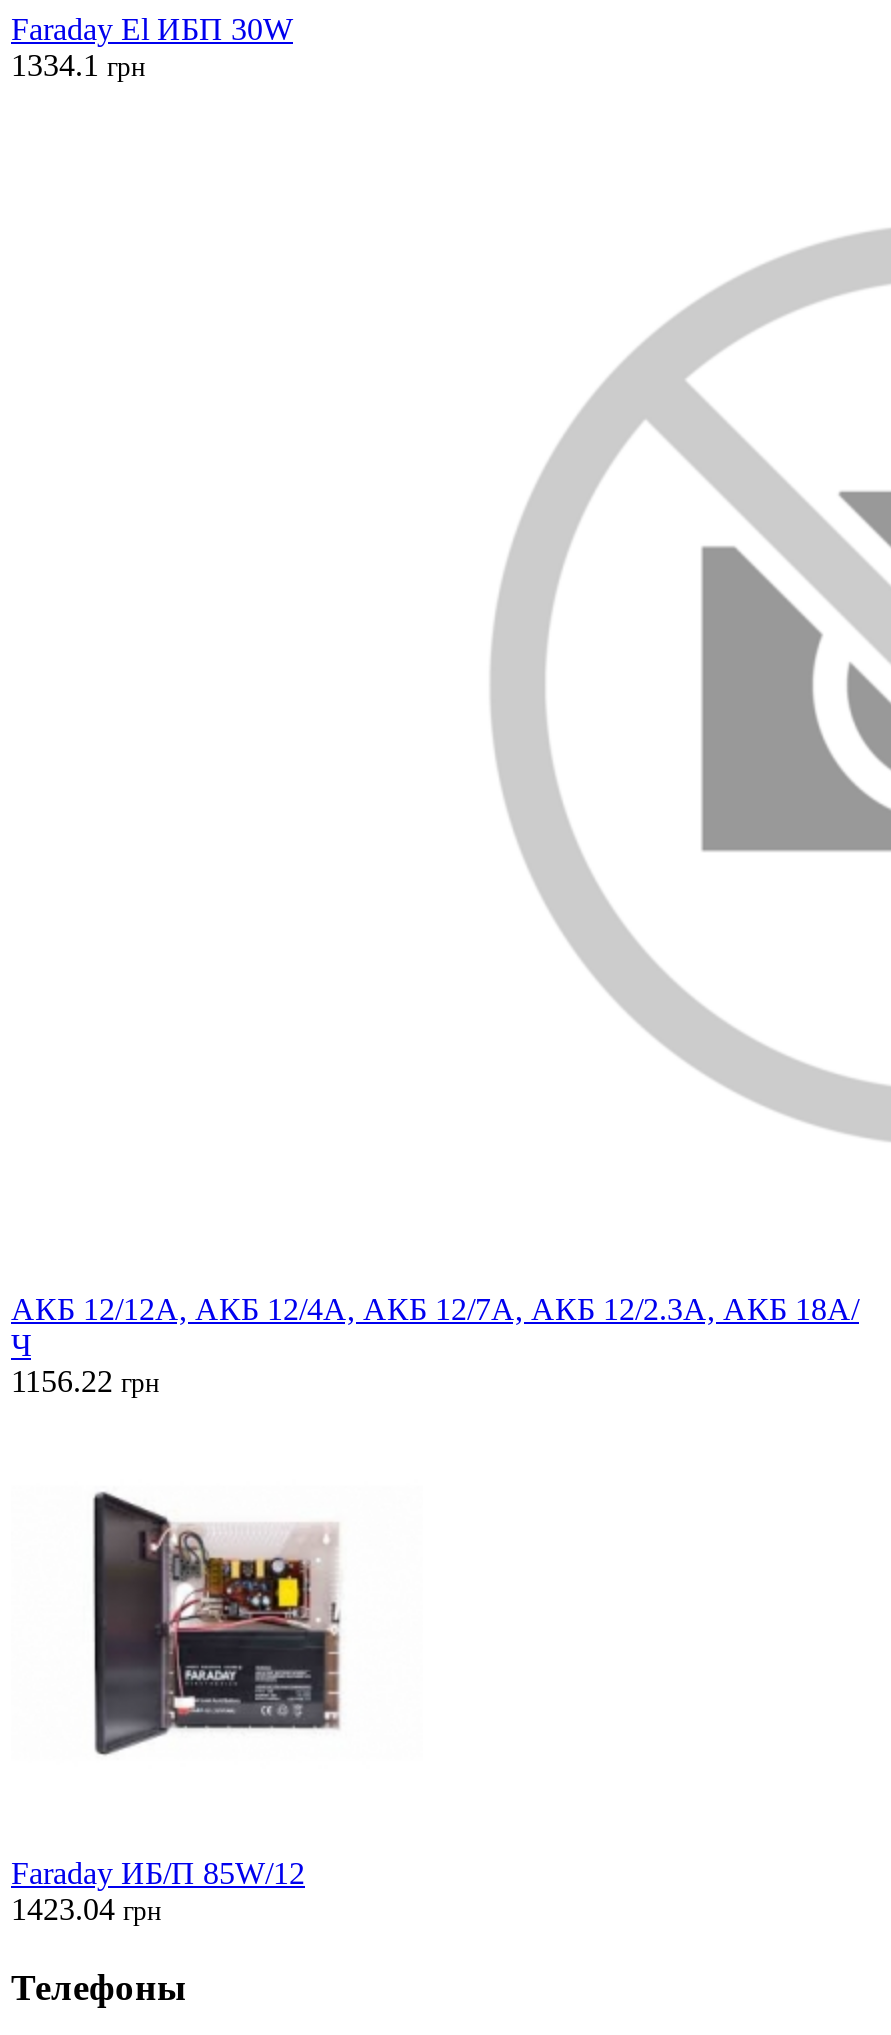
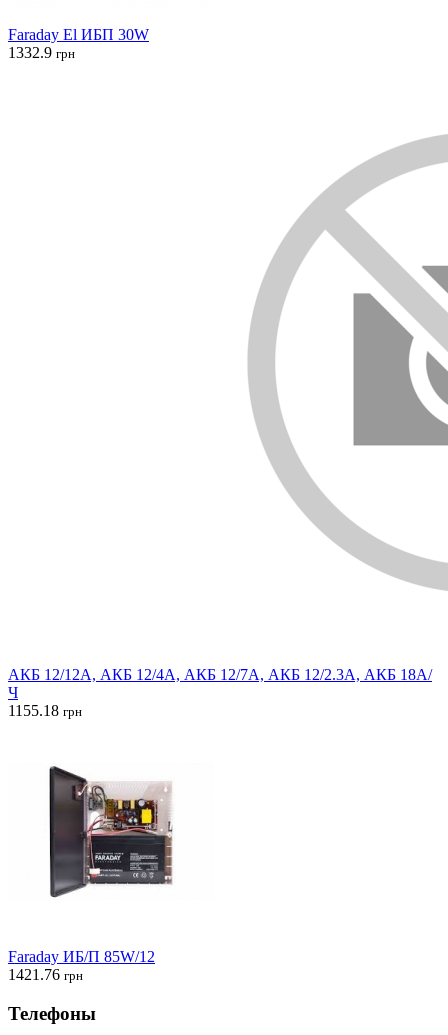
- 1334.1грн
+ 1332.9грн

- 1156.22 грн
+ 1155.18 грн

- 1423.04 грн
+ 1421.76 грн
